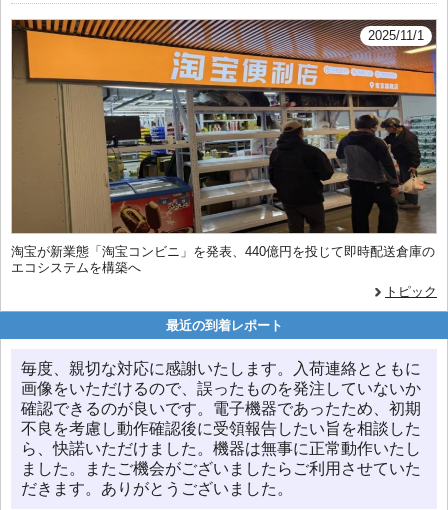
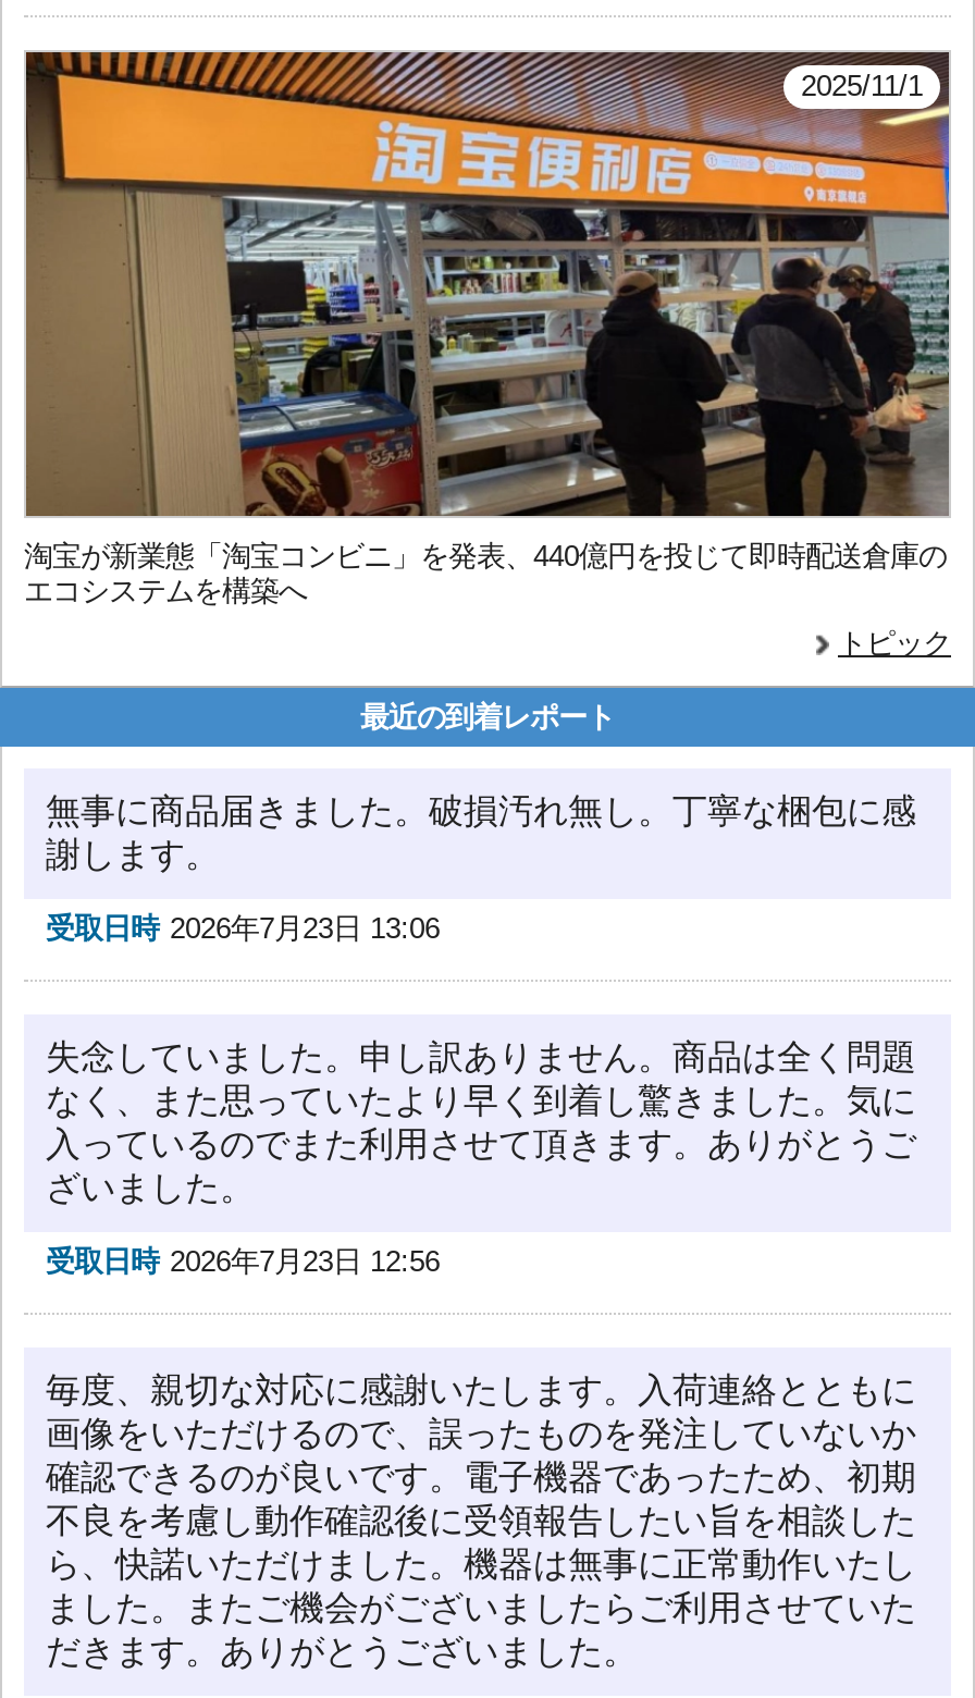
+ 無事に商品届きました。破損汚れ無し。丁寧な梱包に感
+ 謝します。
+ 受取日時 2026年7月23日 13:06

+ 失念していました。申し訳ありません。商品は全く問題
+ なく、また思っていたより早く到着し驚きました。気に
+ 入っているのでまた利用させて頂きます。ありがとうご
+ ざいました。
+ 受取日時 2026年7月23日 12:56
